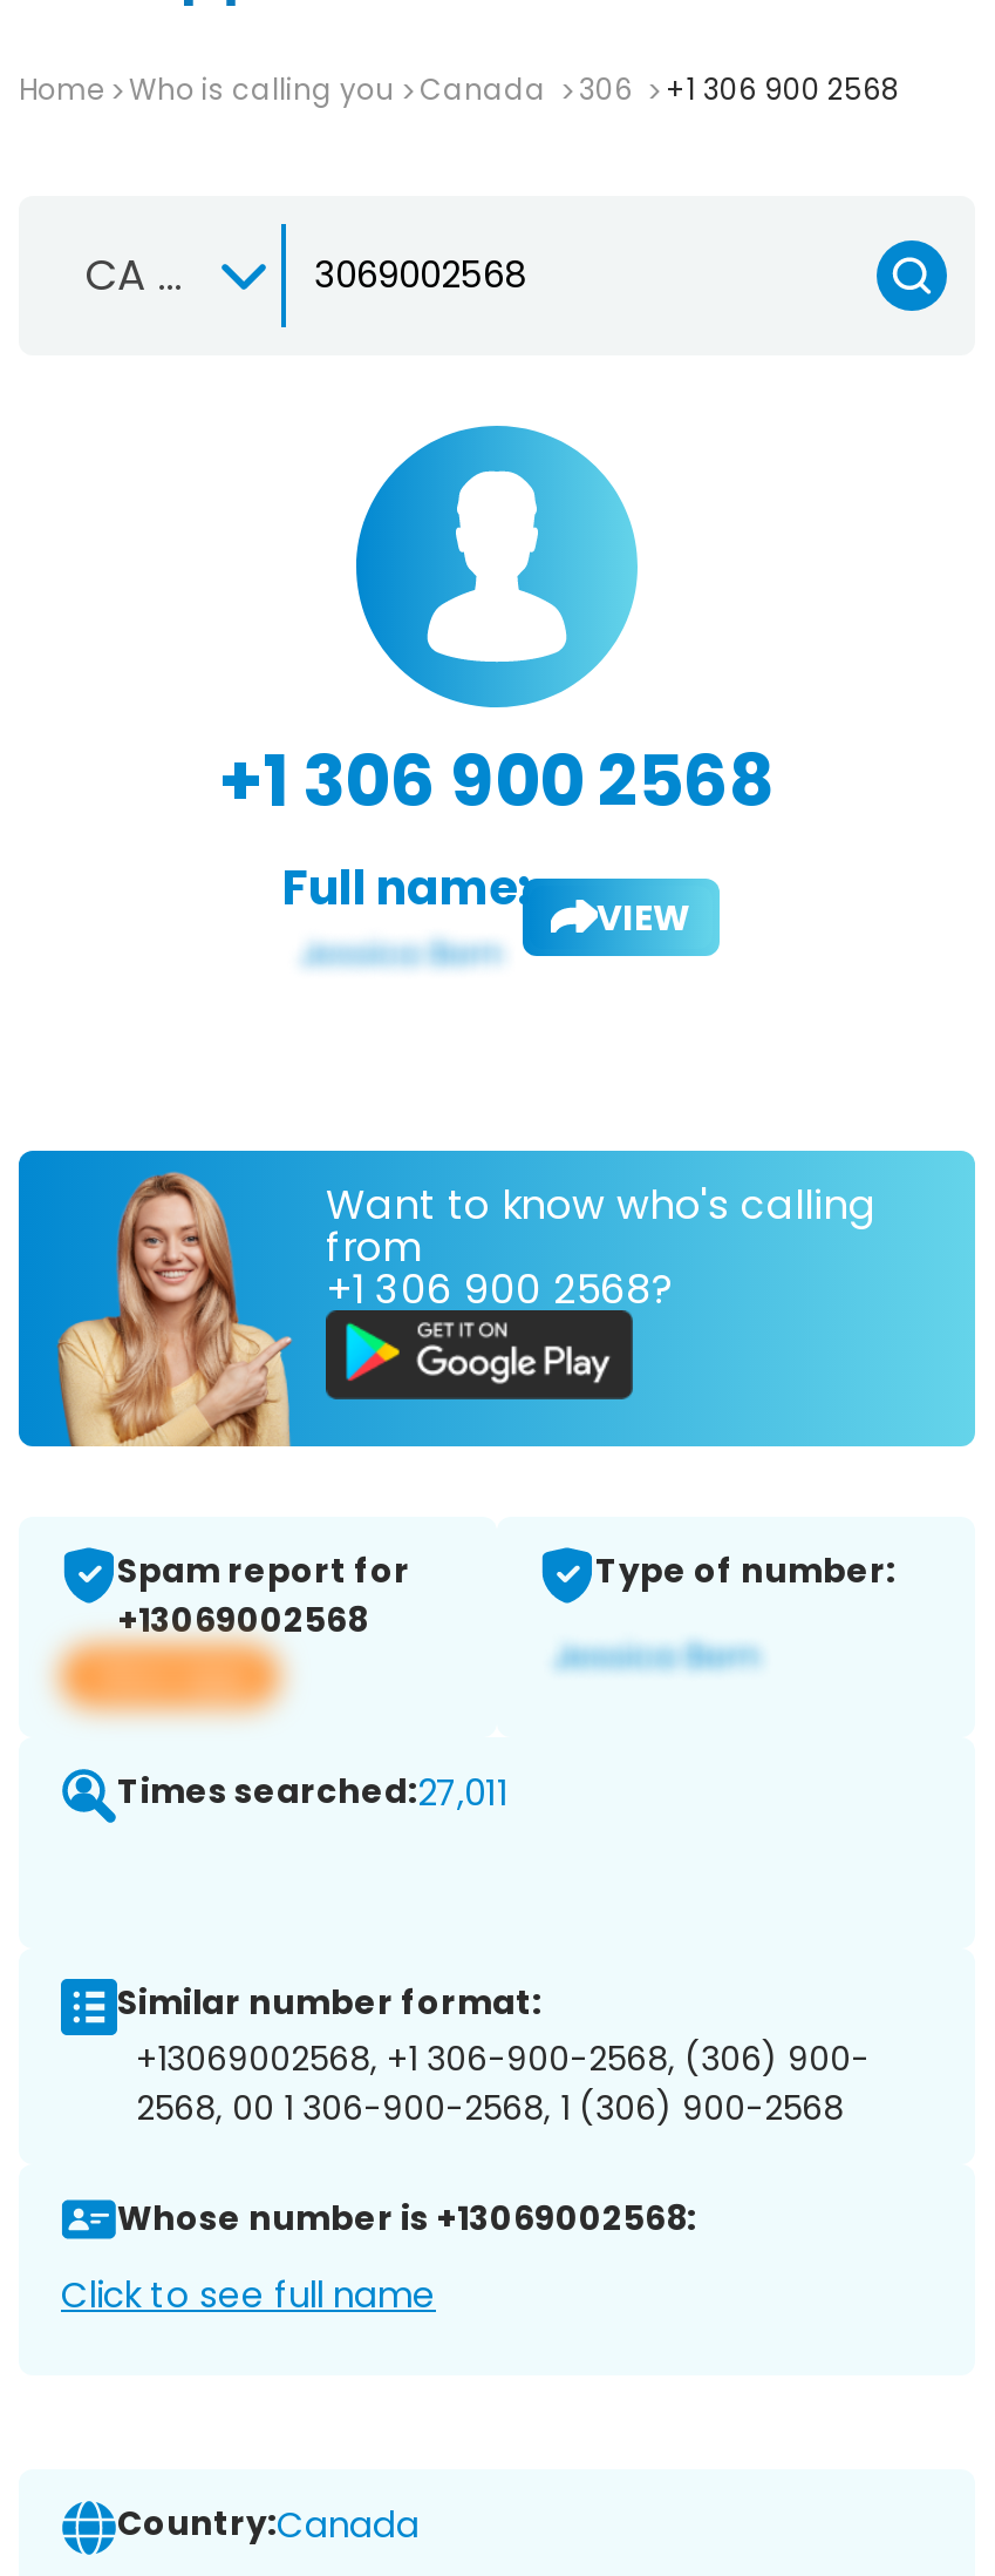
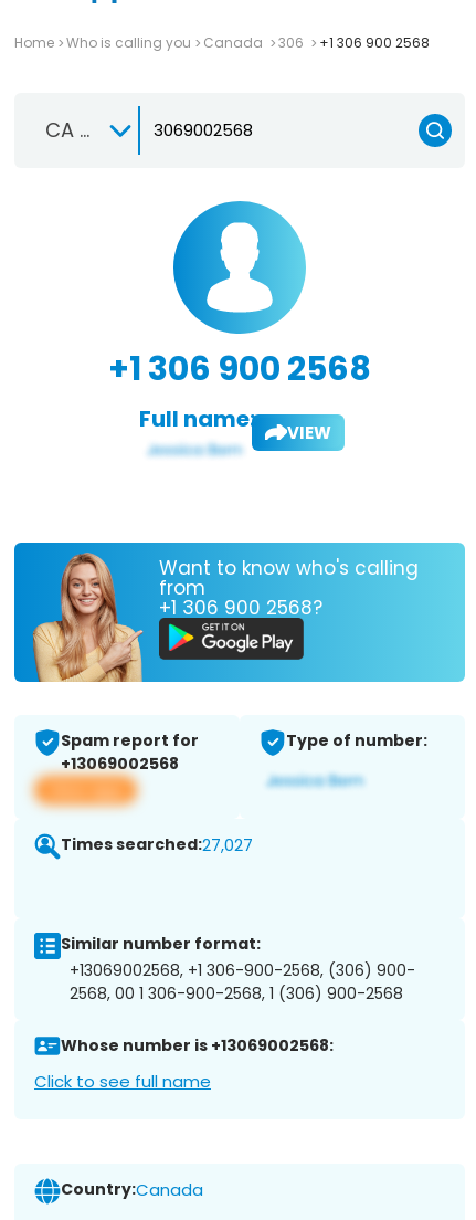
- Times searched:27,011
+ Times searched:27,027
